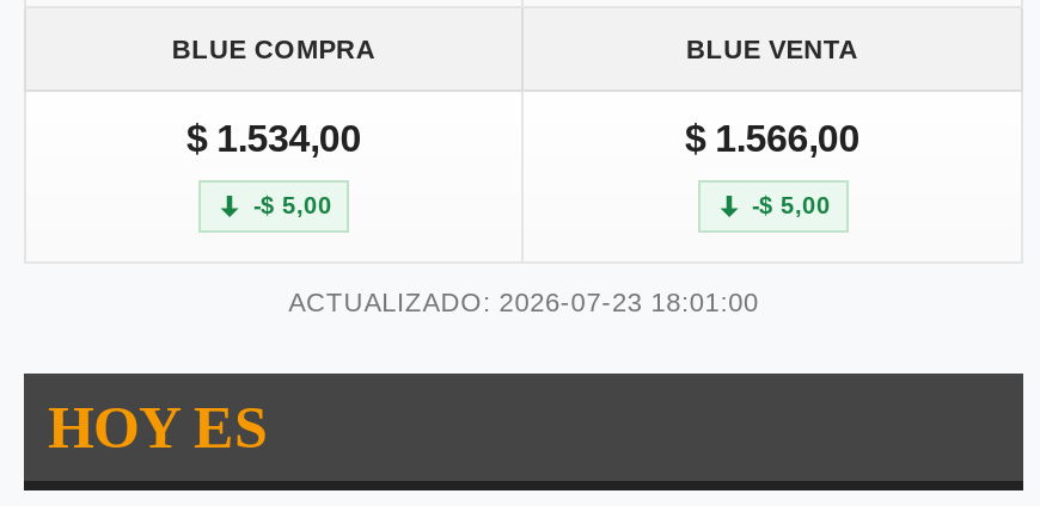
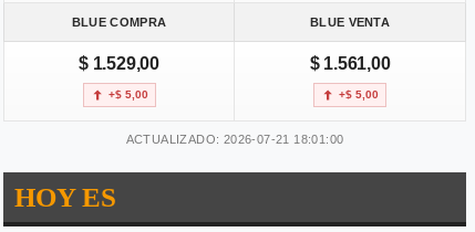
- $ 1.534,00
+ $ 1.529,00

- $ 1.566,00
+ $ 1.561,00

- -$ 5,00
+ +$ 5,00

- -$ 5,00
+ +$ 5,00

- ACTUALIZADO: 2026-07-23 18:01:00
+ ACTUALIZADO: 2026-07-21 18:01:00
